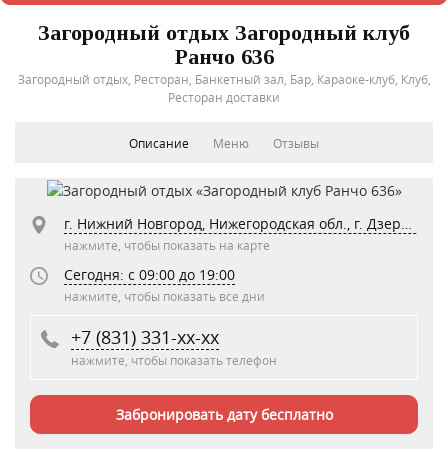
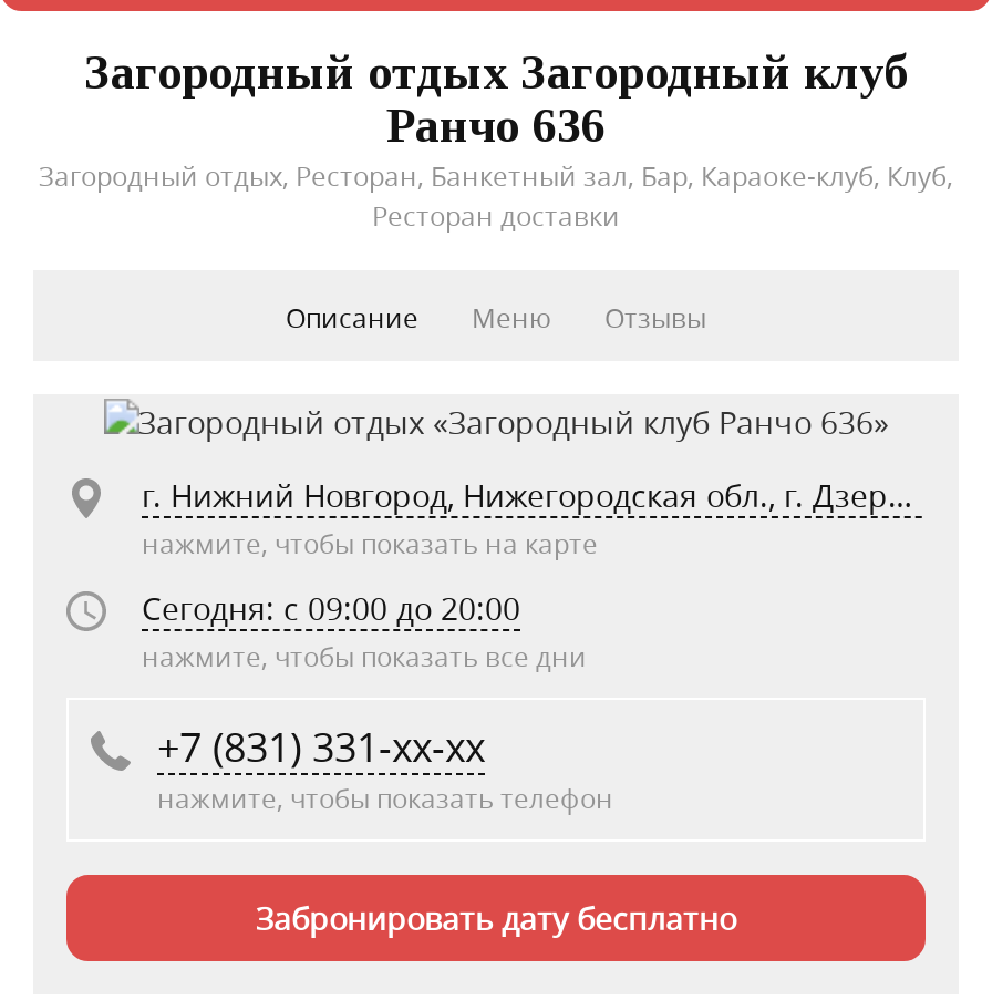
- Сегодня: c 09:00 до 19:00
+ Сегодня: c 09:00 до 20:00
